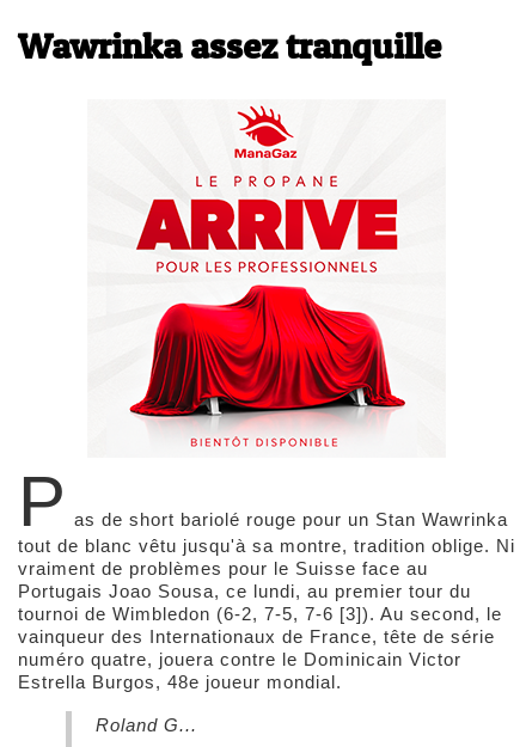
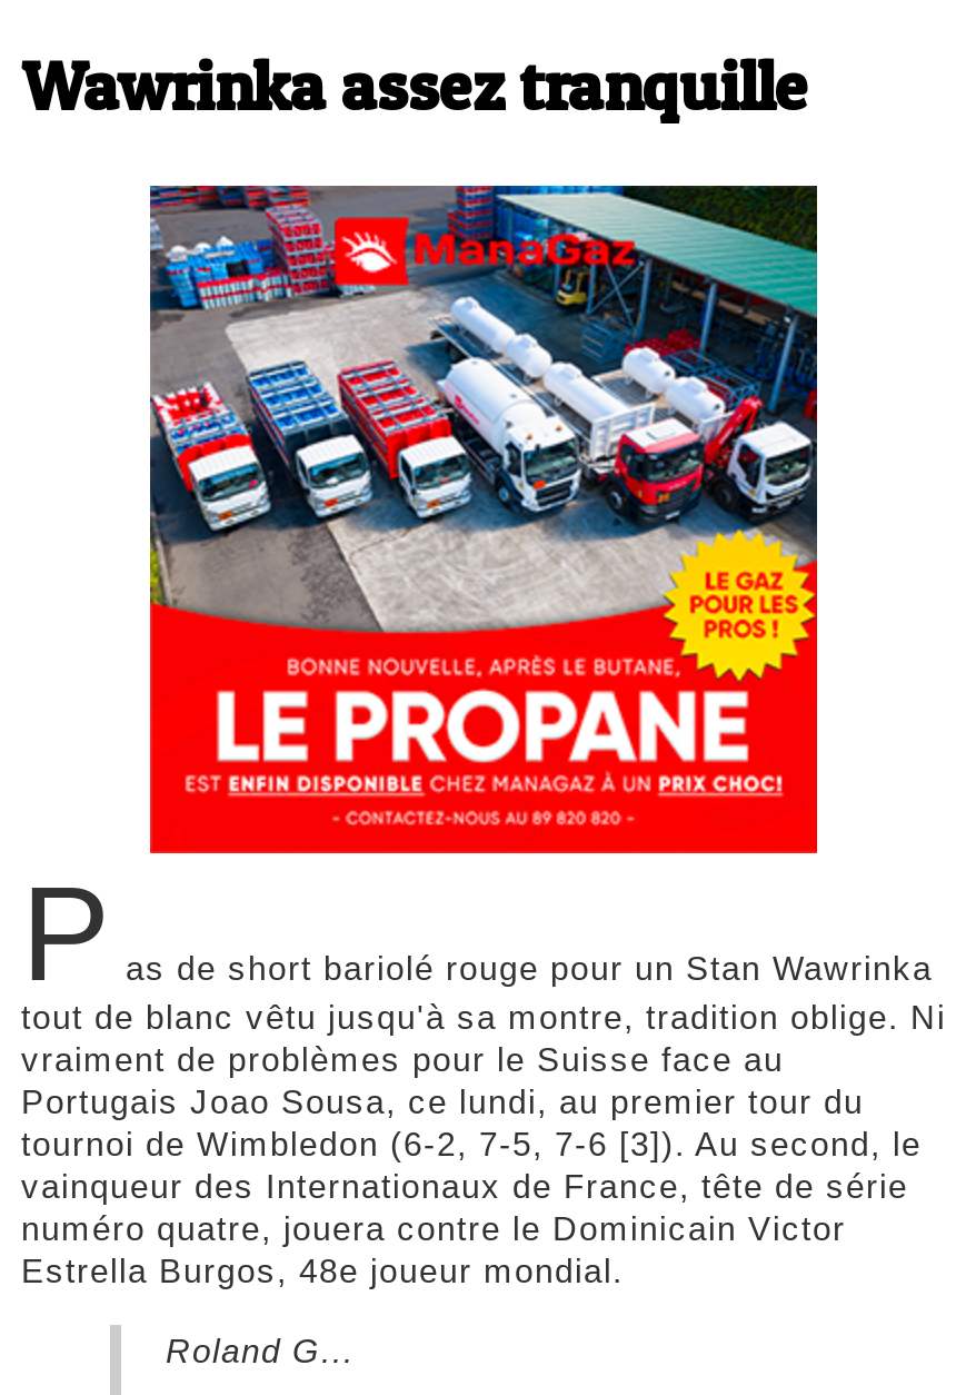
- [image]
+ [image]
